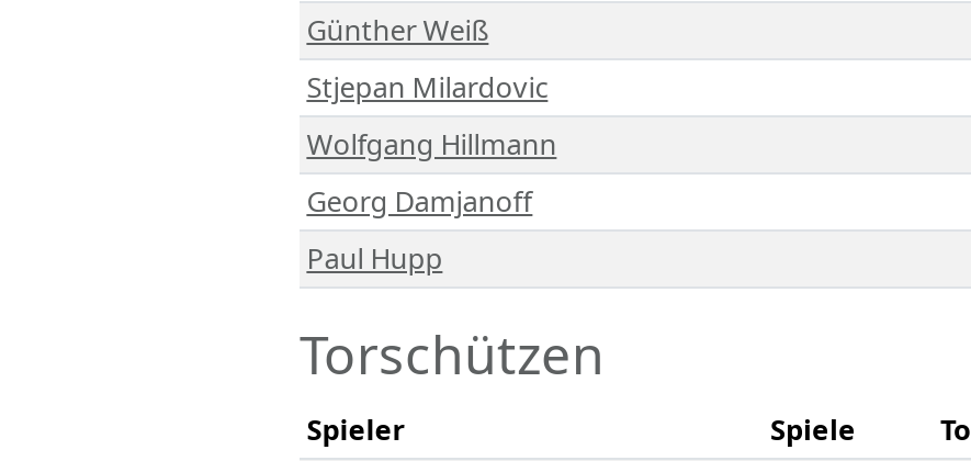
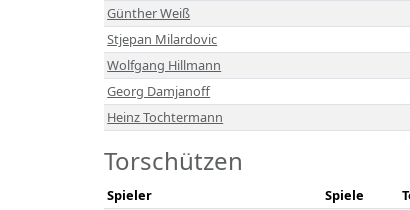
- Paul Hupp
+ Heinz Tochtermann
